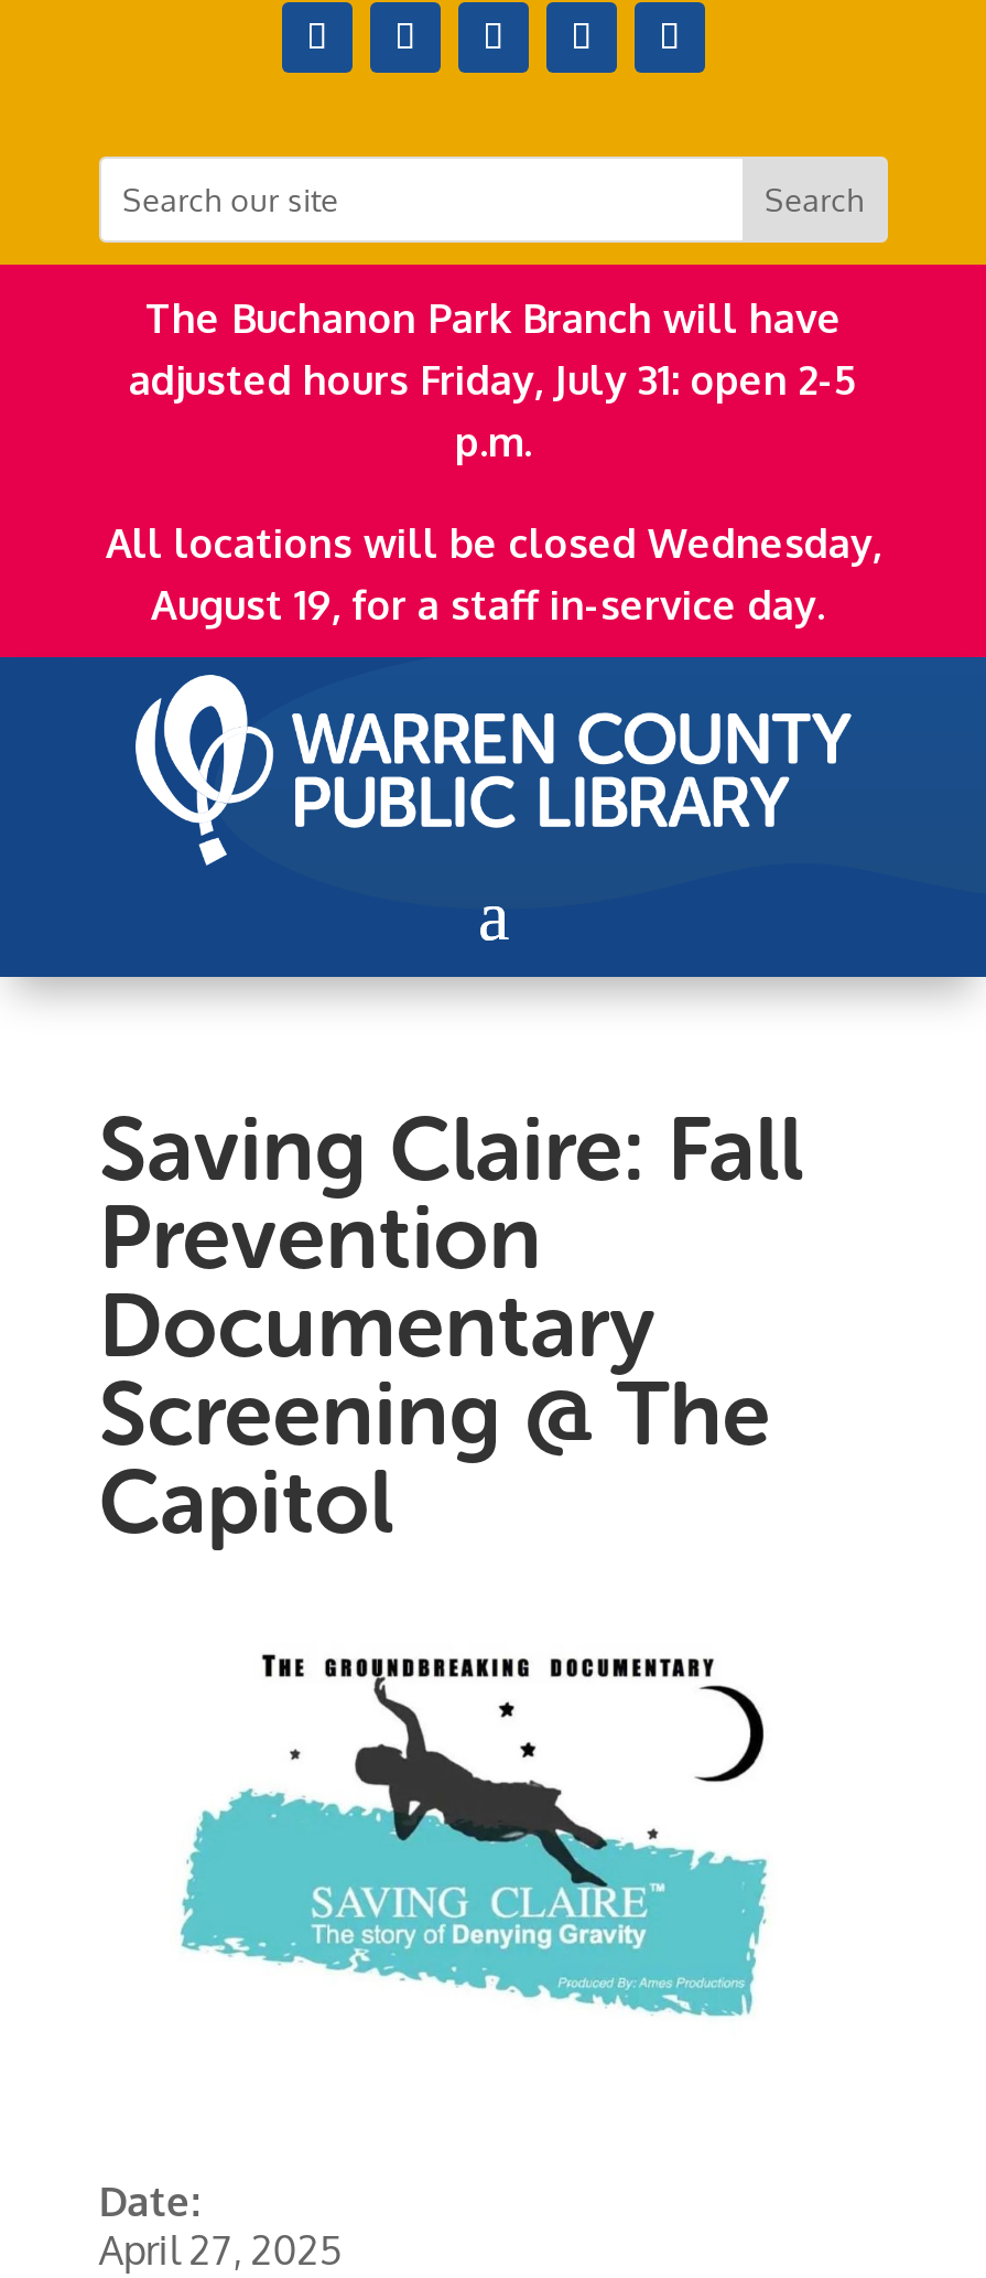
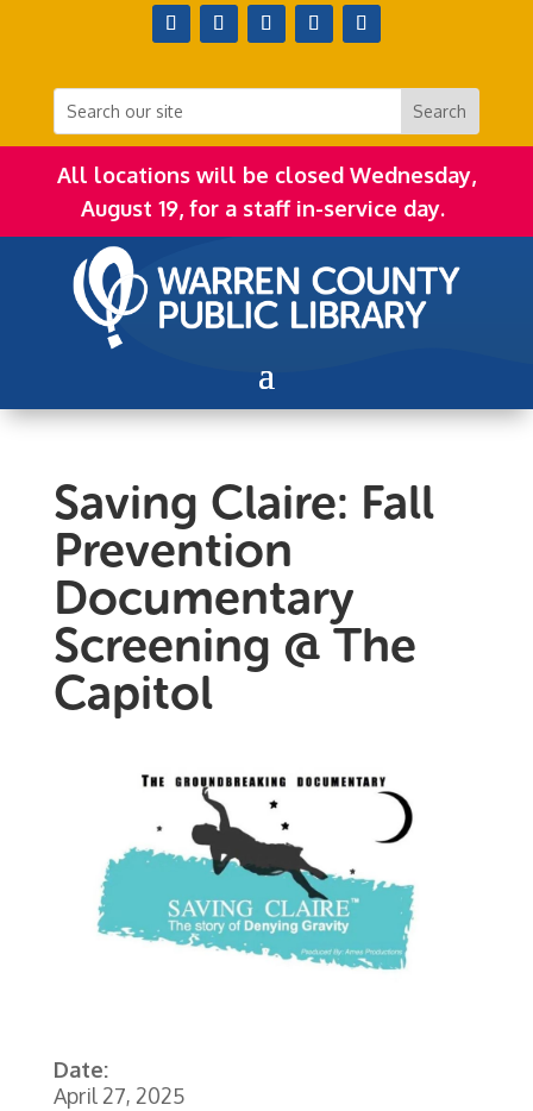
- The Buchanon Park Branch will have
- adjusted hours Friday, July 31: open 2-5
- p.m.
